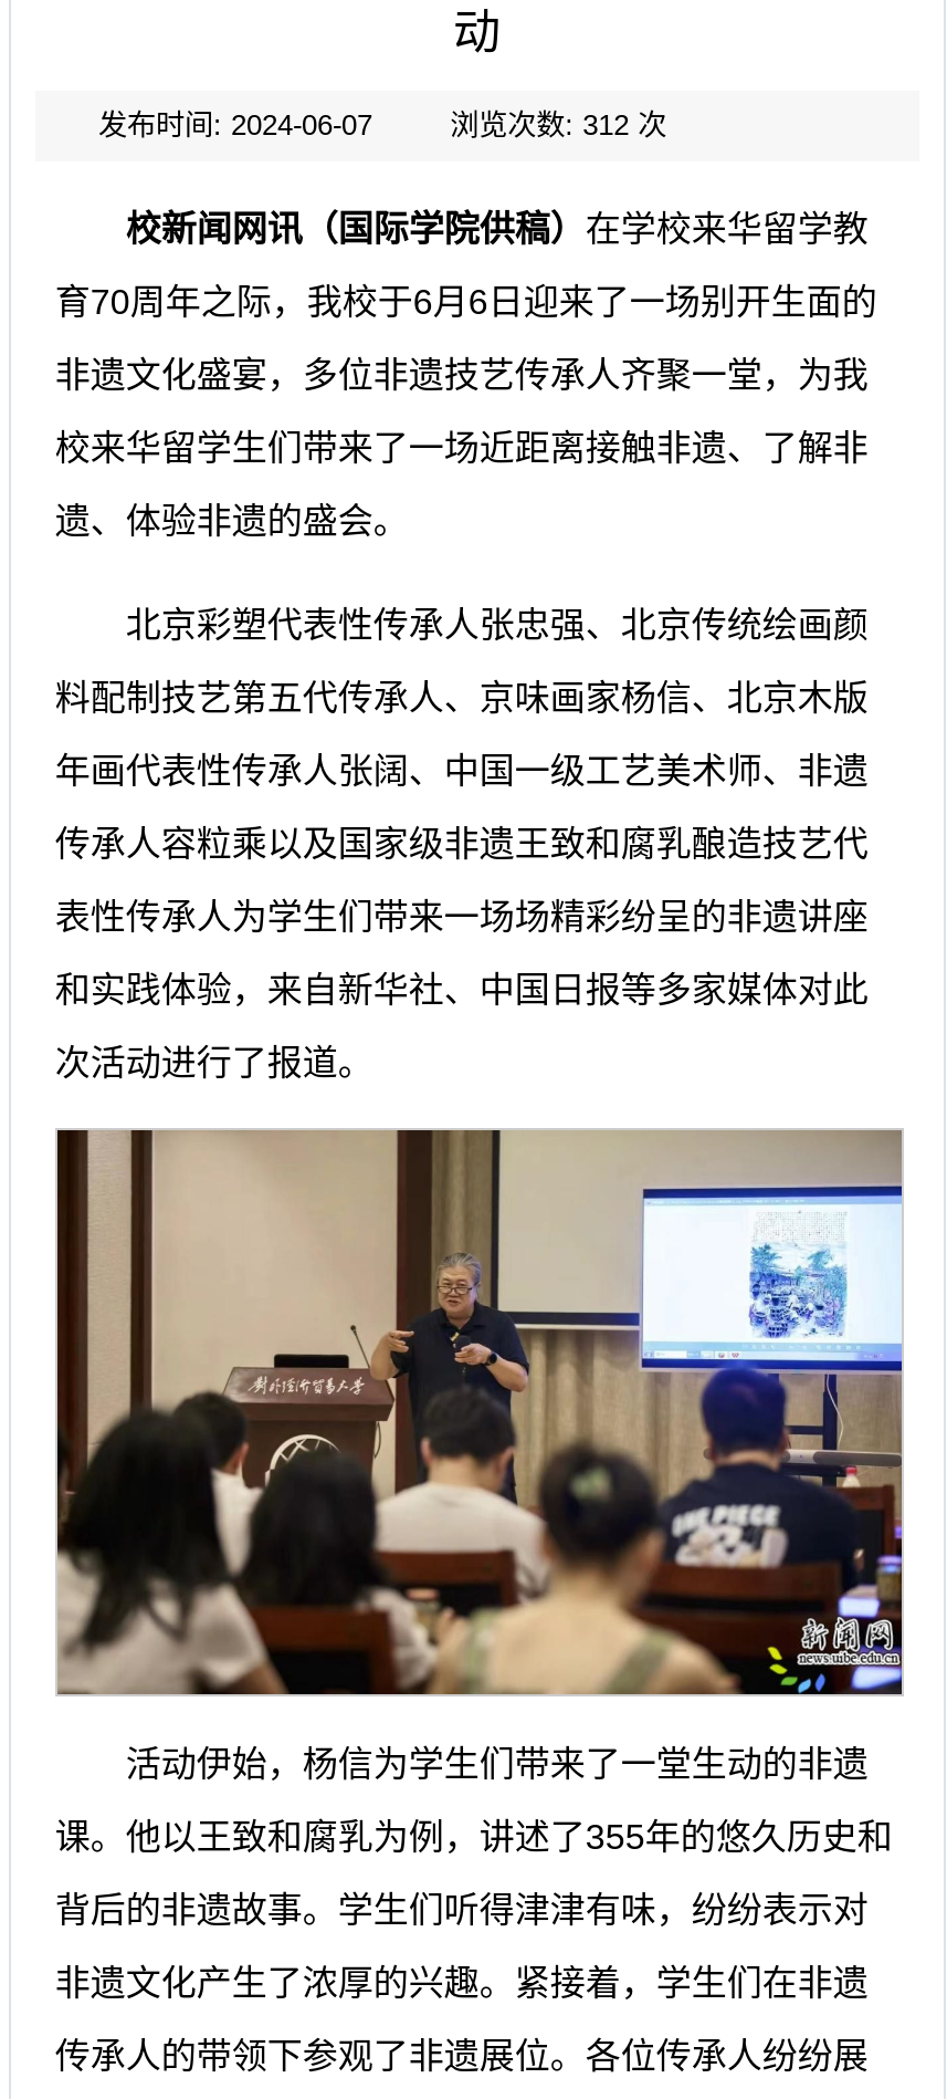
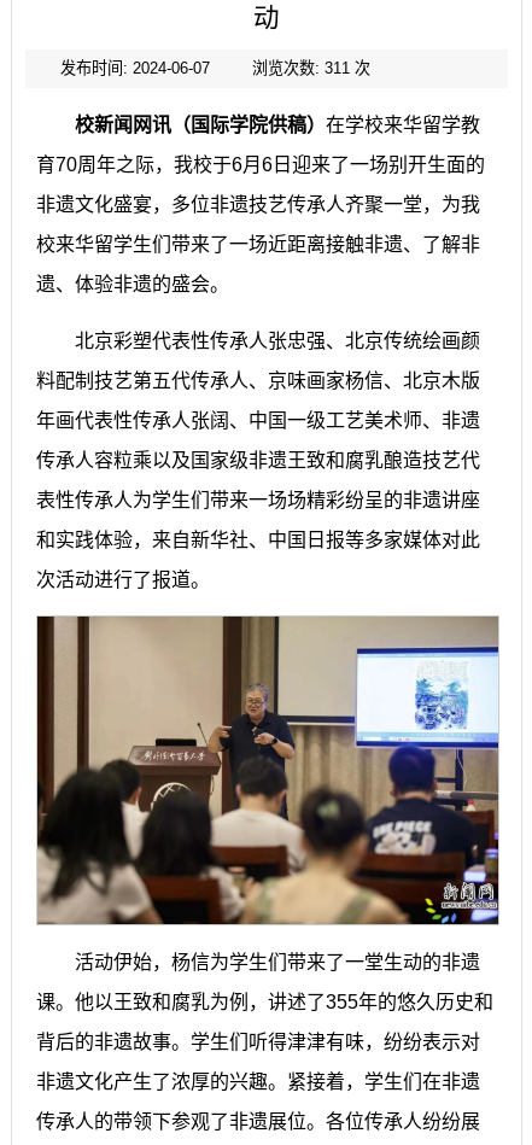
- 浏览次数: 312次
+ 浏览次数: 311次
